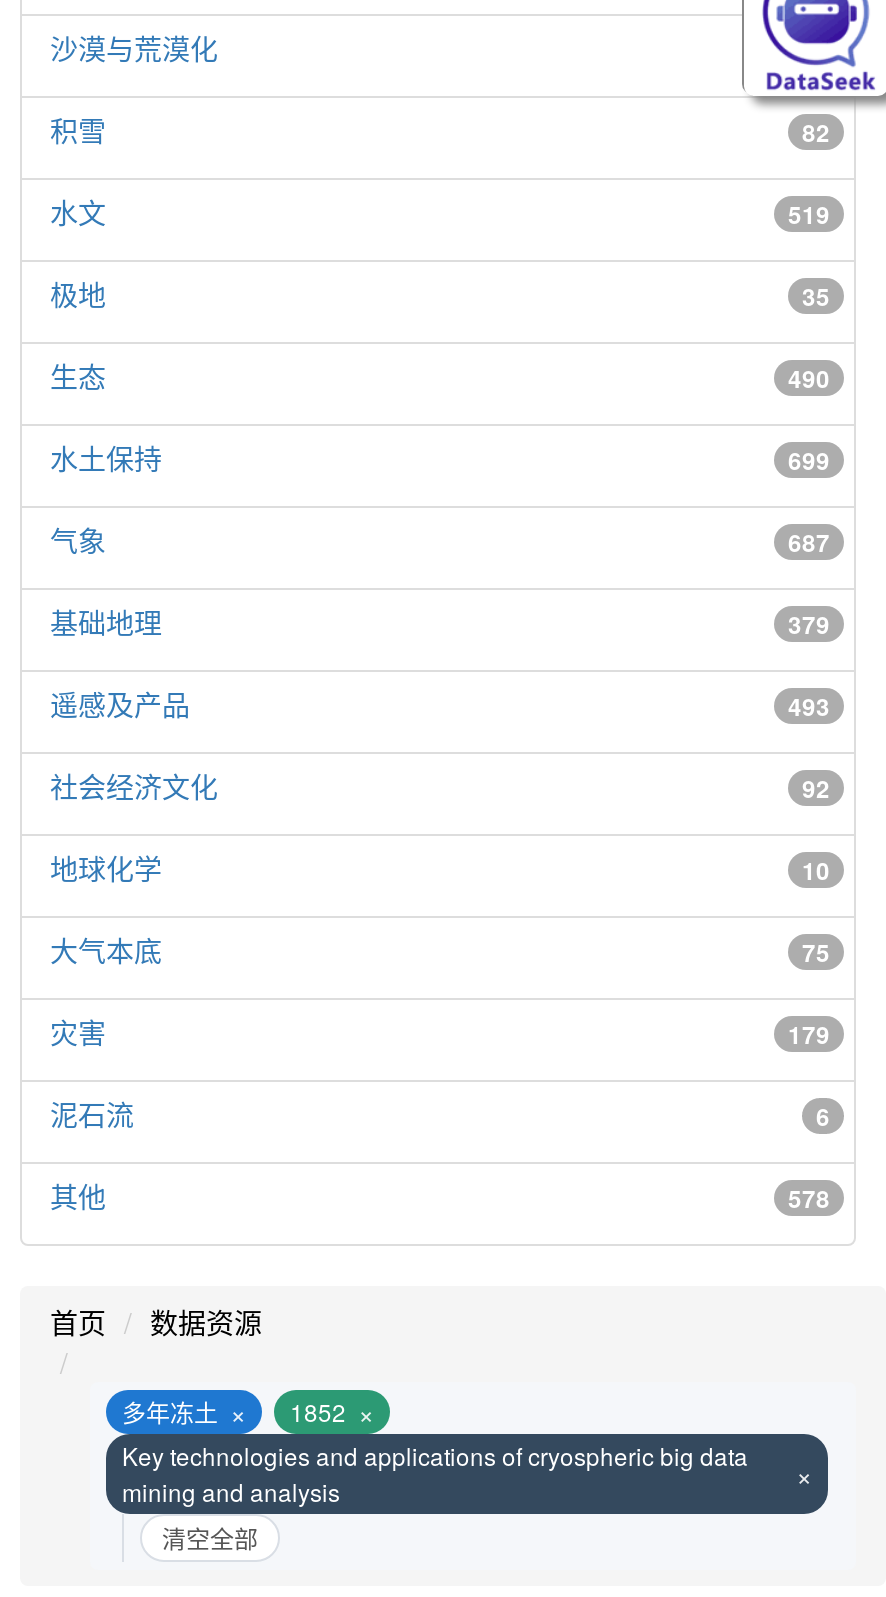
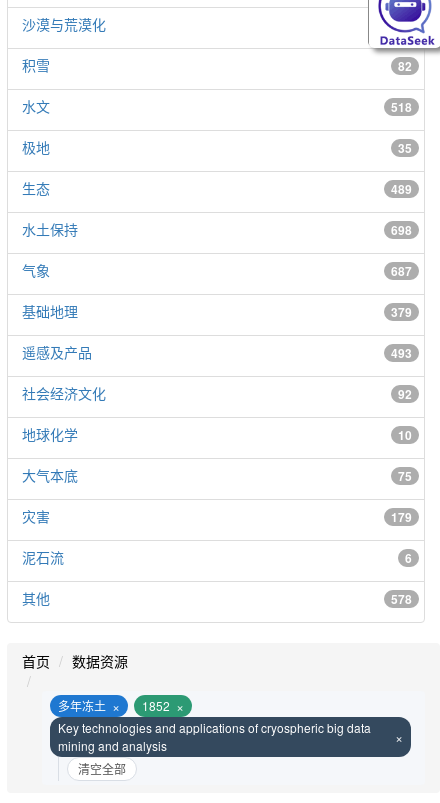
- 519
+ 518

- 490
+ 489

- 699
+ 698
